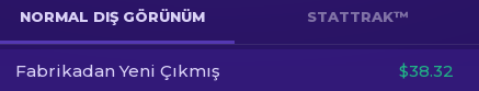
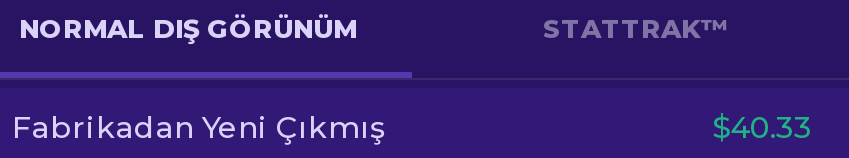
- $38.32
+ $40.33
